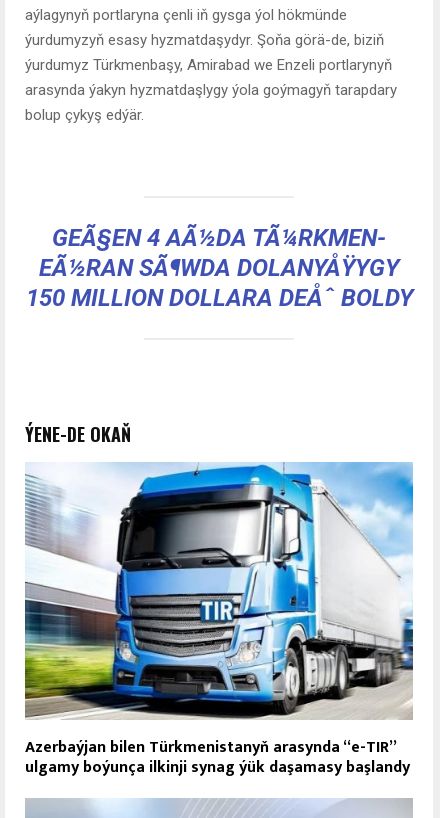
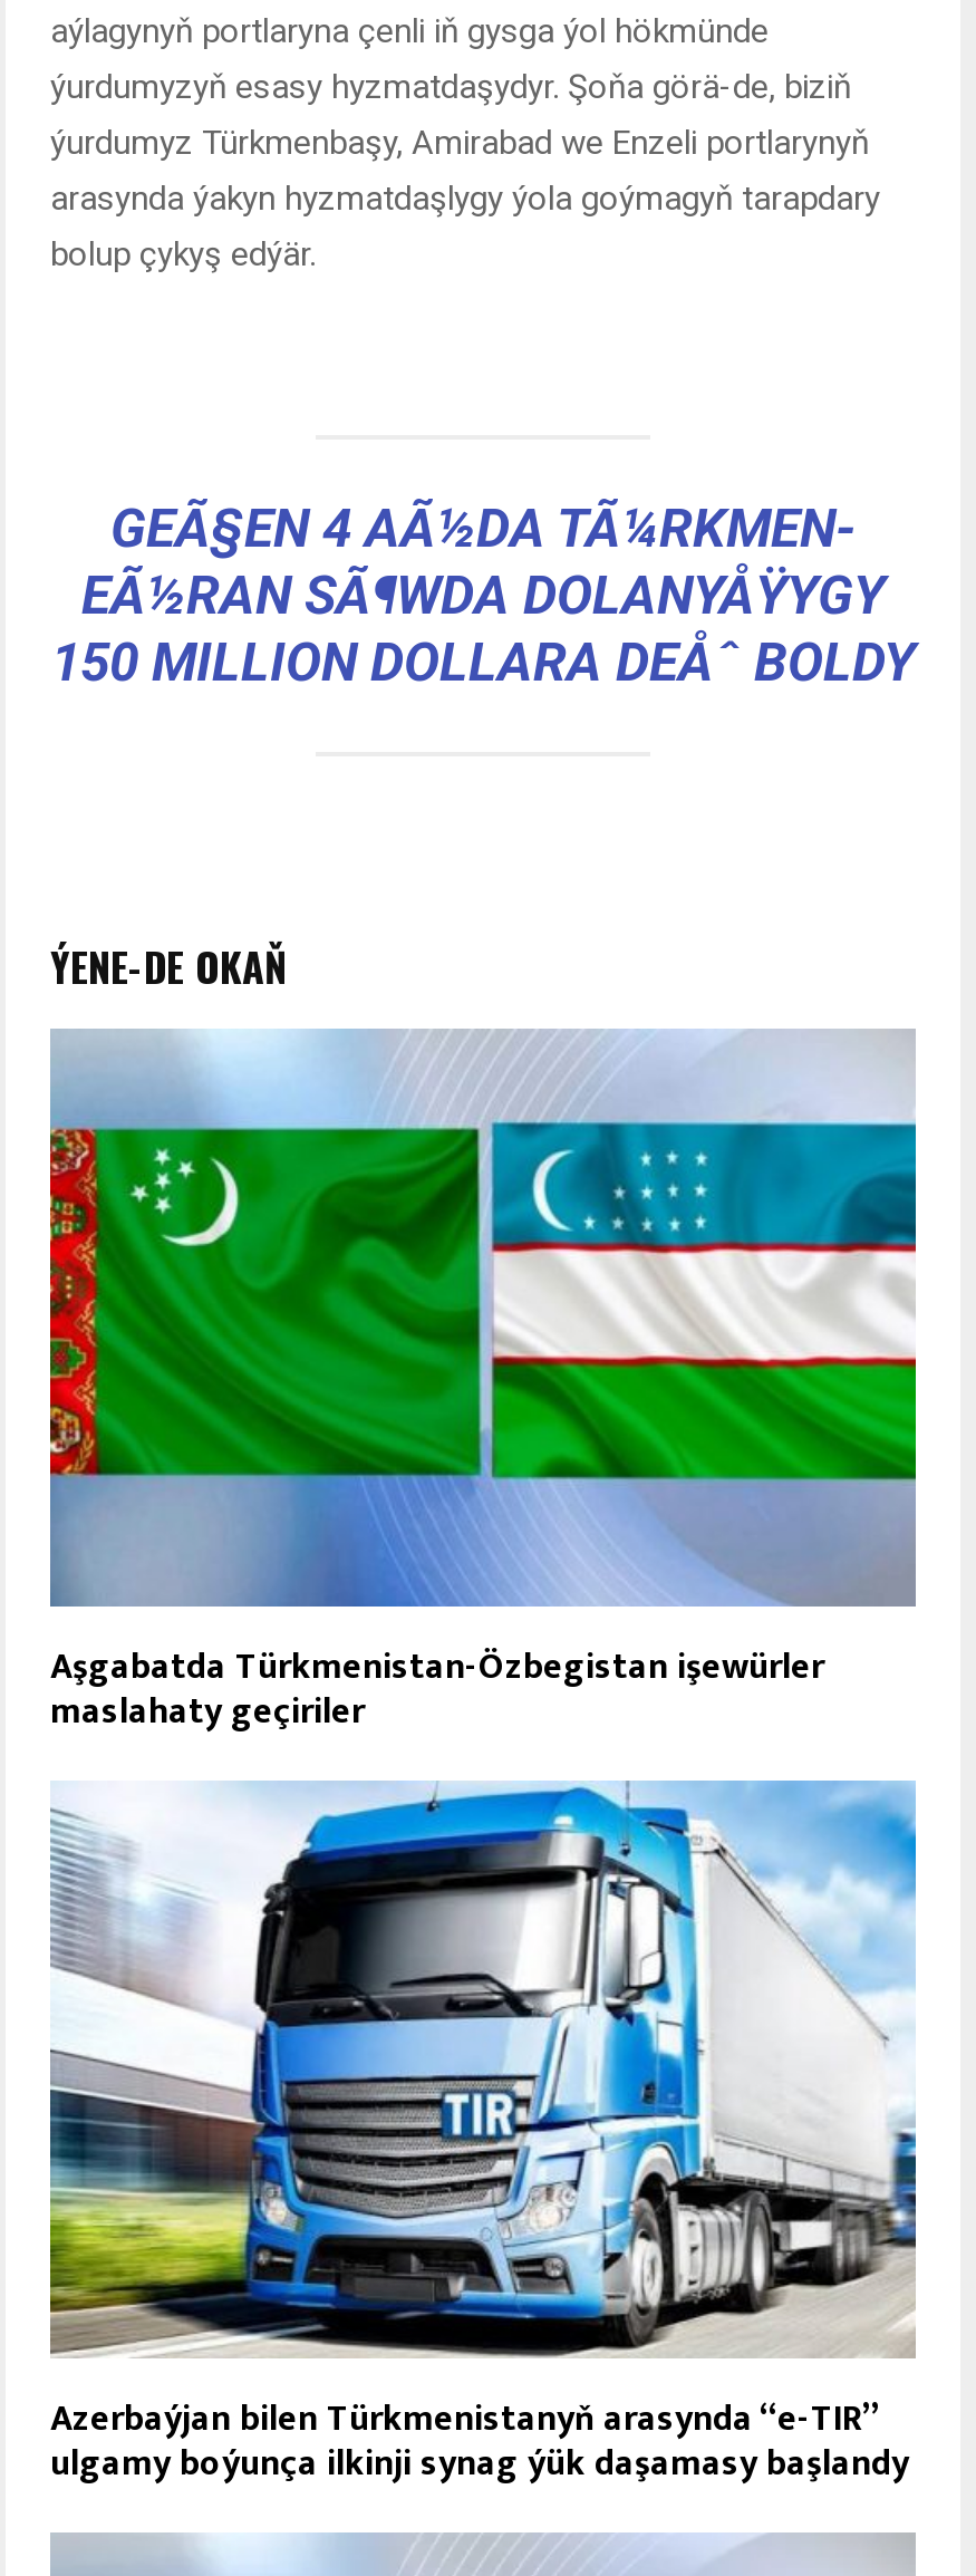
+ [image]
+ Aşgabatda Türkmenistan-Özbegistan işewürler
+ maslahaty geçiriler
